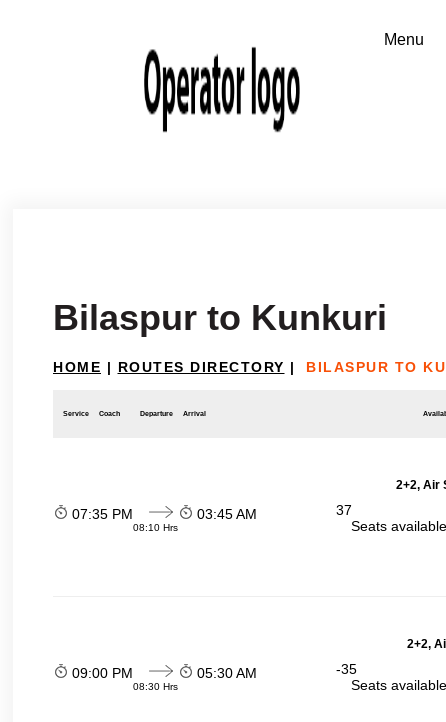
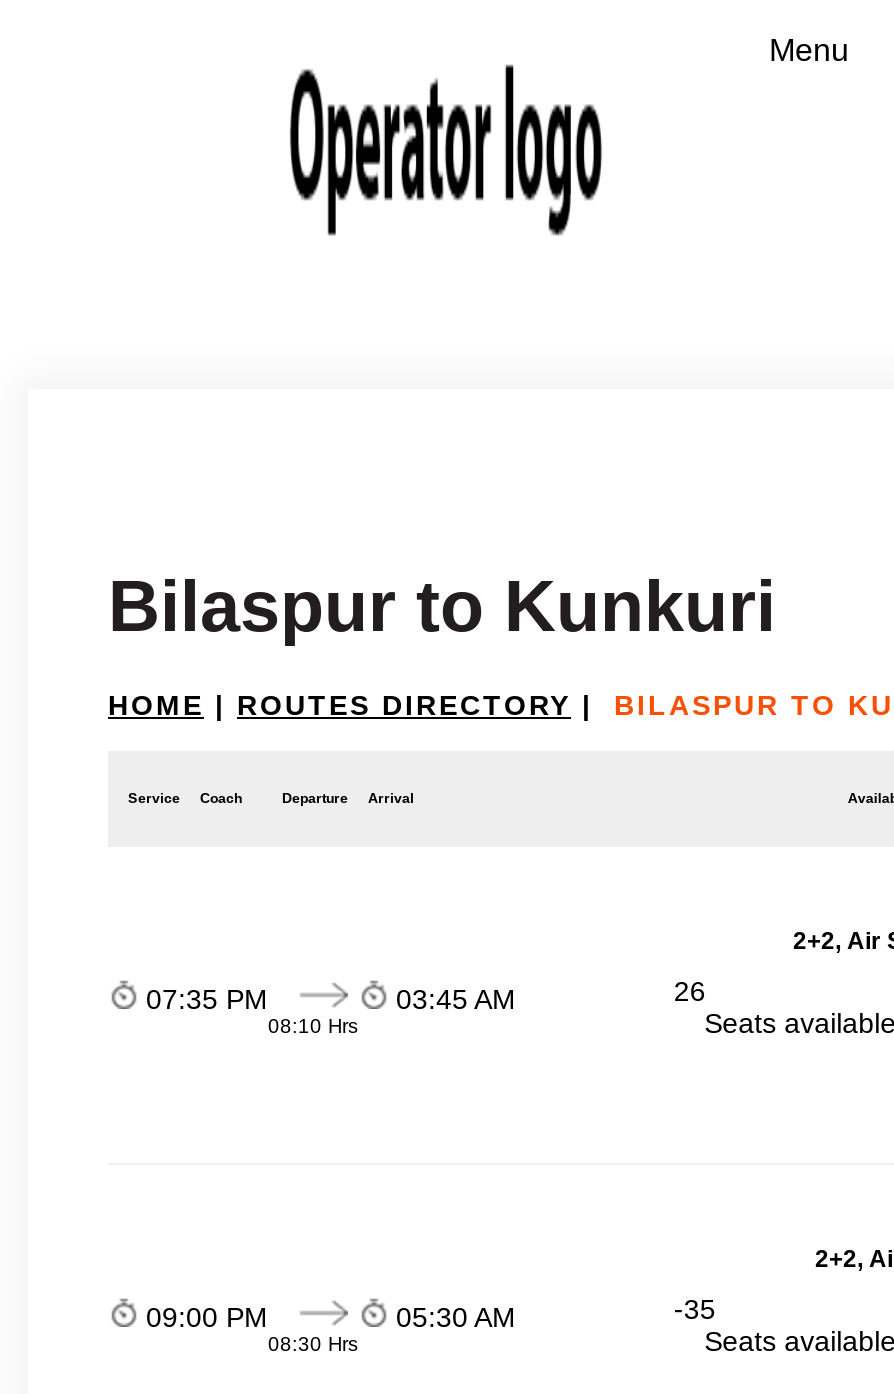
- 37
+ 26
